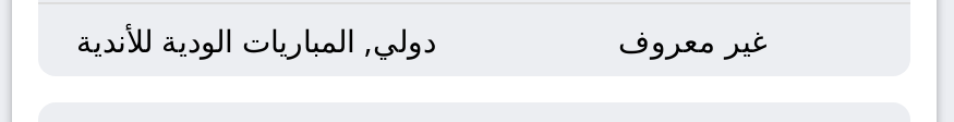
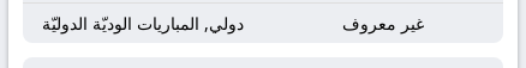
- دولي, المباريات الودية للأندية
+ دولي, المباريات الوديّة الدوليّة
